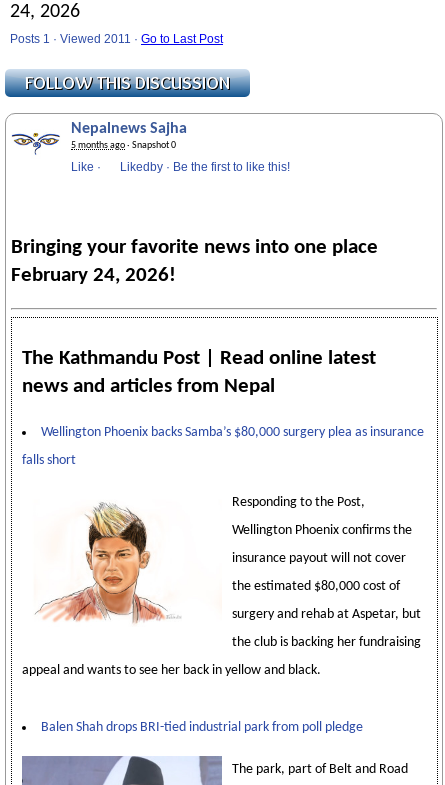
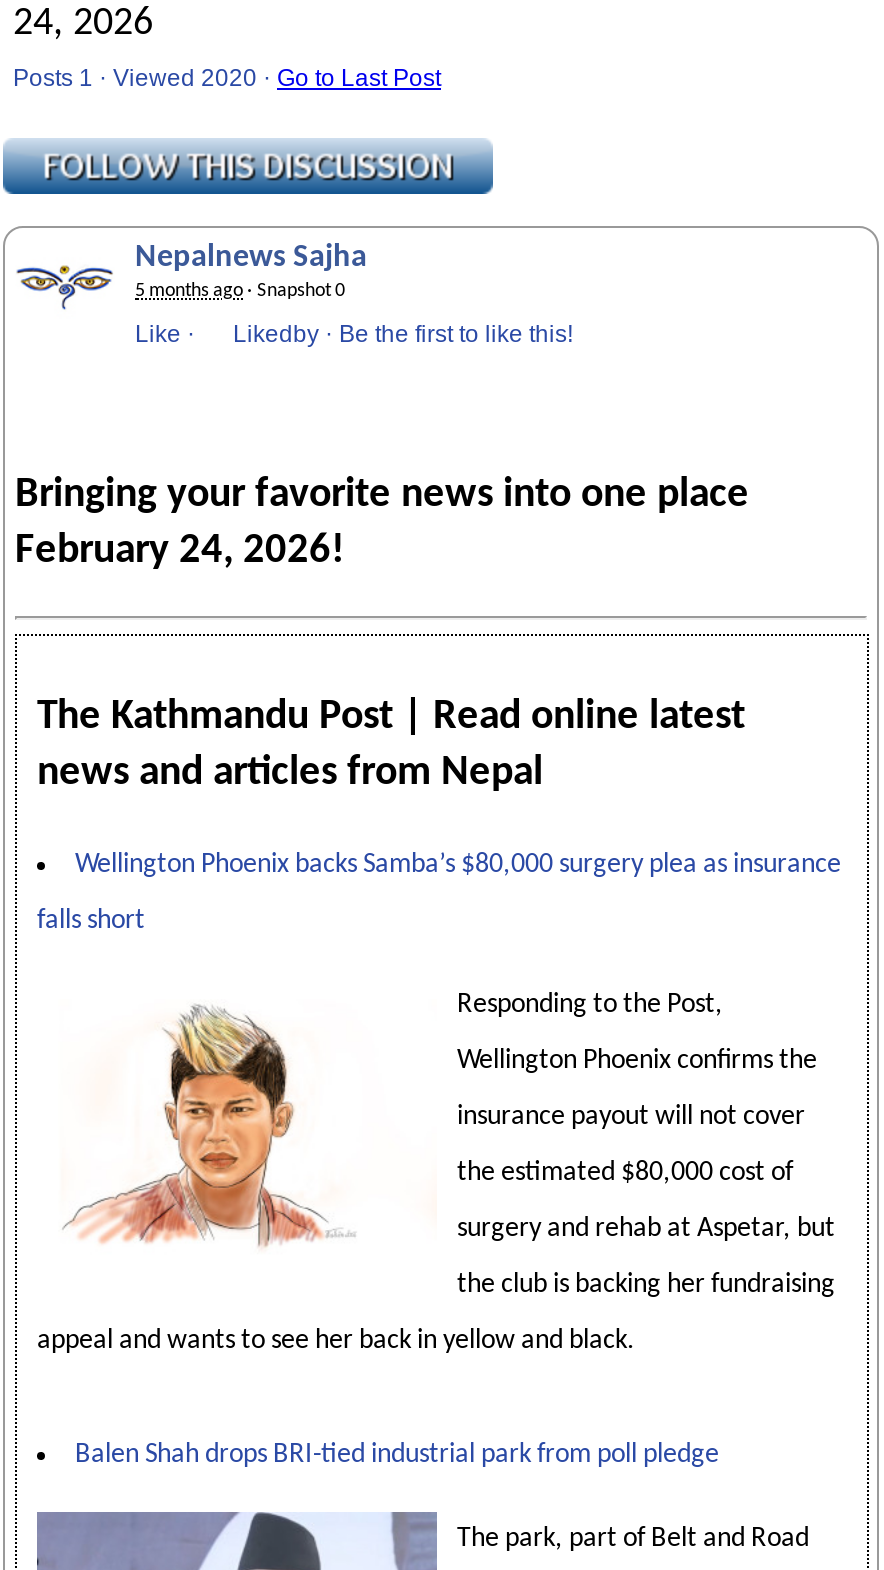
- Posts 1 · Viewed 2011 · Go to Last Post
+ Posts 1 · Viewed 2020 · Go to Last Post
